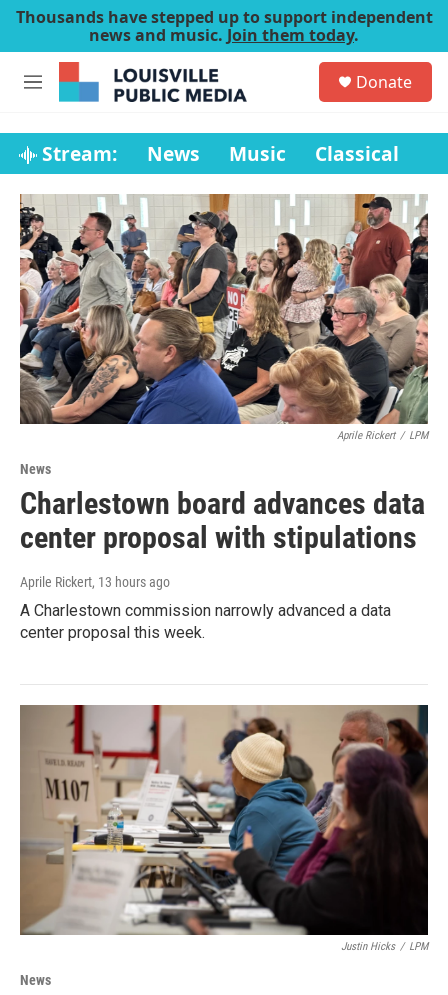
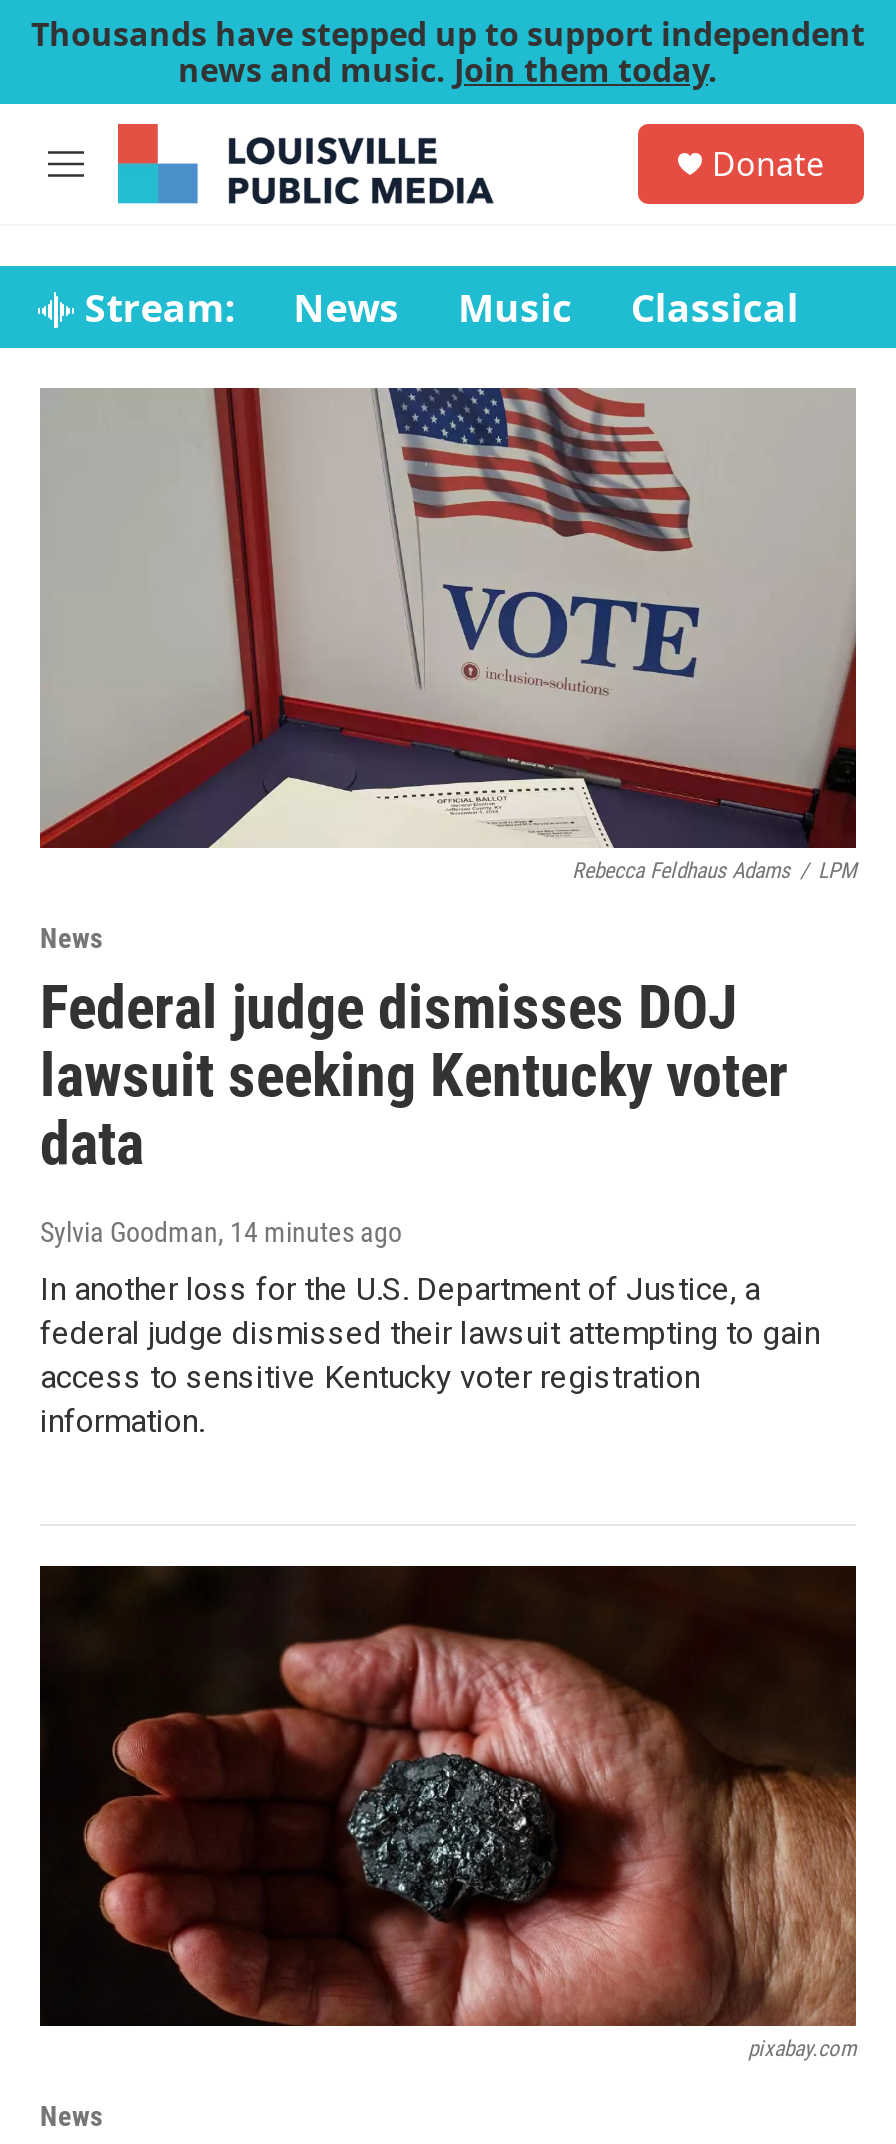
- [image]
- Aprile Rickert / LPM
+ [image]
+ Rebecca Feldhaus Adams / LPM

- Charlestown board advances data
- center proposal with stipulations
+ Federal judge dismisses DOJ
+ lawsuit seeking Kentucky voter
+ data

- Aprile Rickert, 13 hours ago
+ Sylvia Goodman, 14 minutes ago

- A Charlestown commission narrowly advanced a data
- center proposal this week.
+ In another loss for the U.S. Department of Justice, a
+ federal judge dismissed their lawsuit attempting to gain
+ access to sensitive Kentucky voter registration
+ information.

- [image]
- Justin Hicks / LPM
+ [image]
+ pixabay.com
